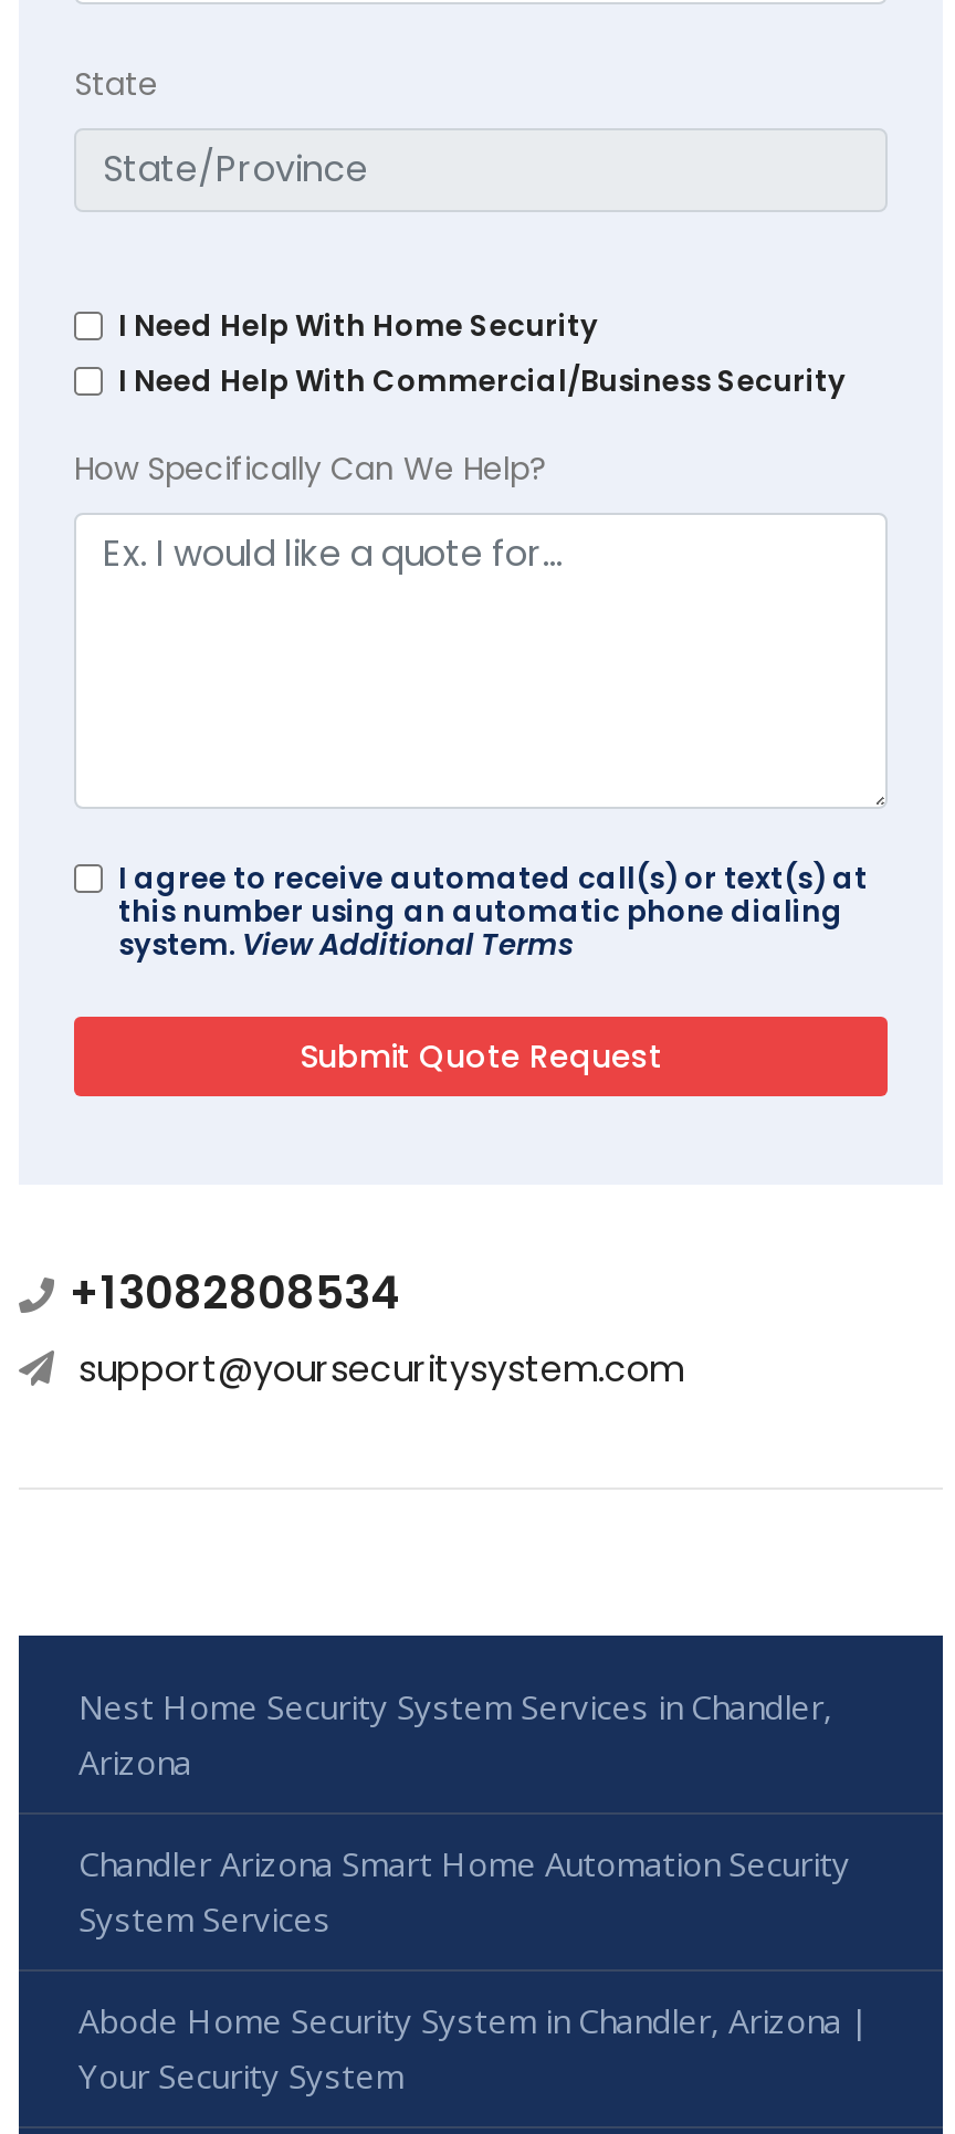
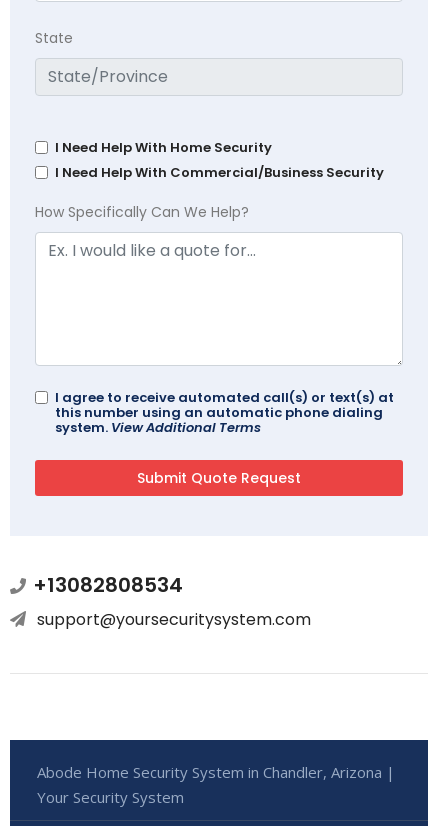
- Nest Home Security System Services in Chandler,
- Arizona
- Chandler Arizona Smart Home Automation Security
- System Services
